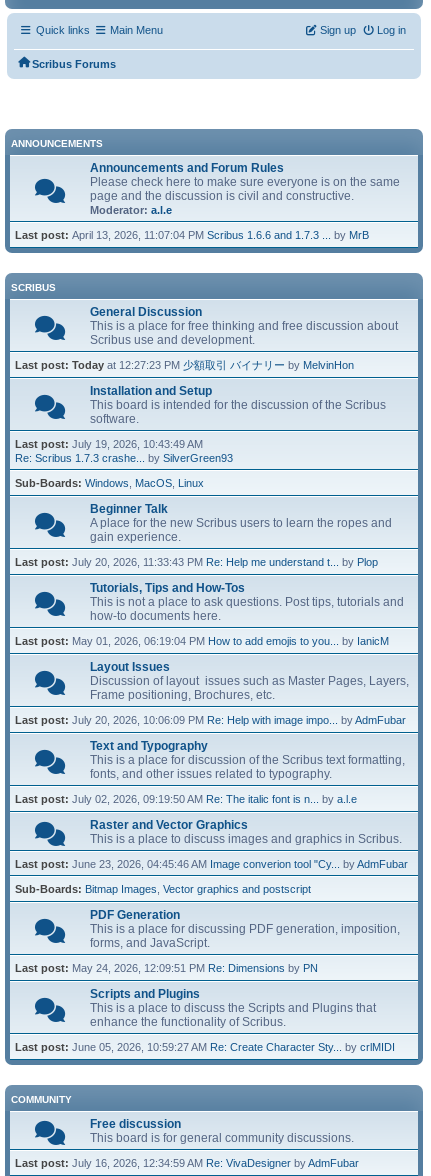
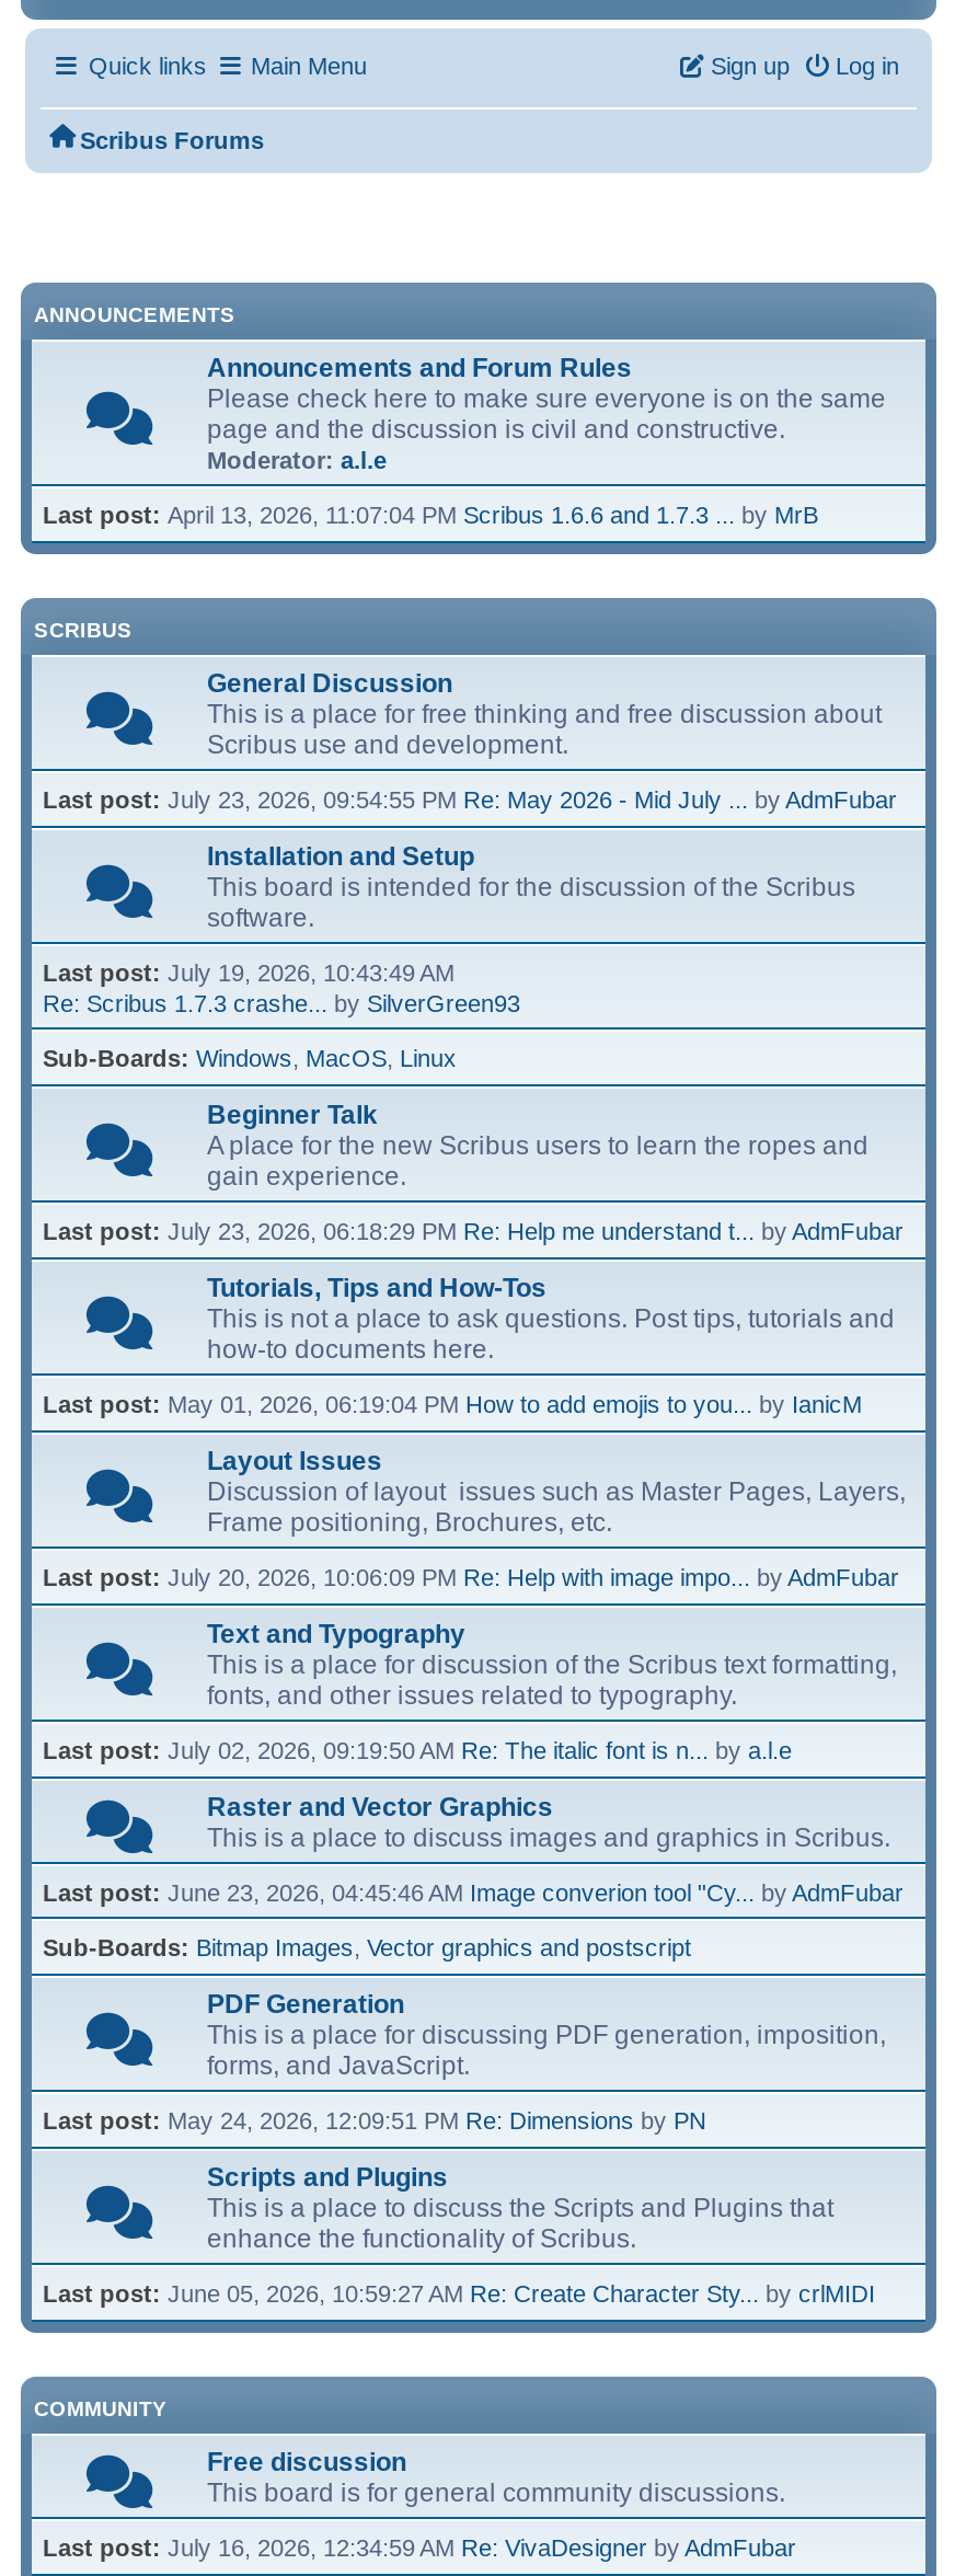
- Last post: Today at 12:27:23 PM少額取引 バイナリーby MelvinHon
+ Last post: July 23, 2026, 09:54:55 PM Re: May 2026 - Mid July ... by AdmFubar

- Last post: July 20, 2026, 11:33:43 PM Re: Help me understand t... by Plop
+ Last post: July 23, 2026, 06:18:29 PM Re: Help me understand t... by AdmFubar
